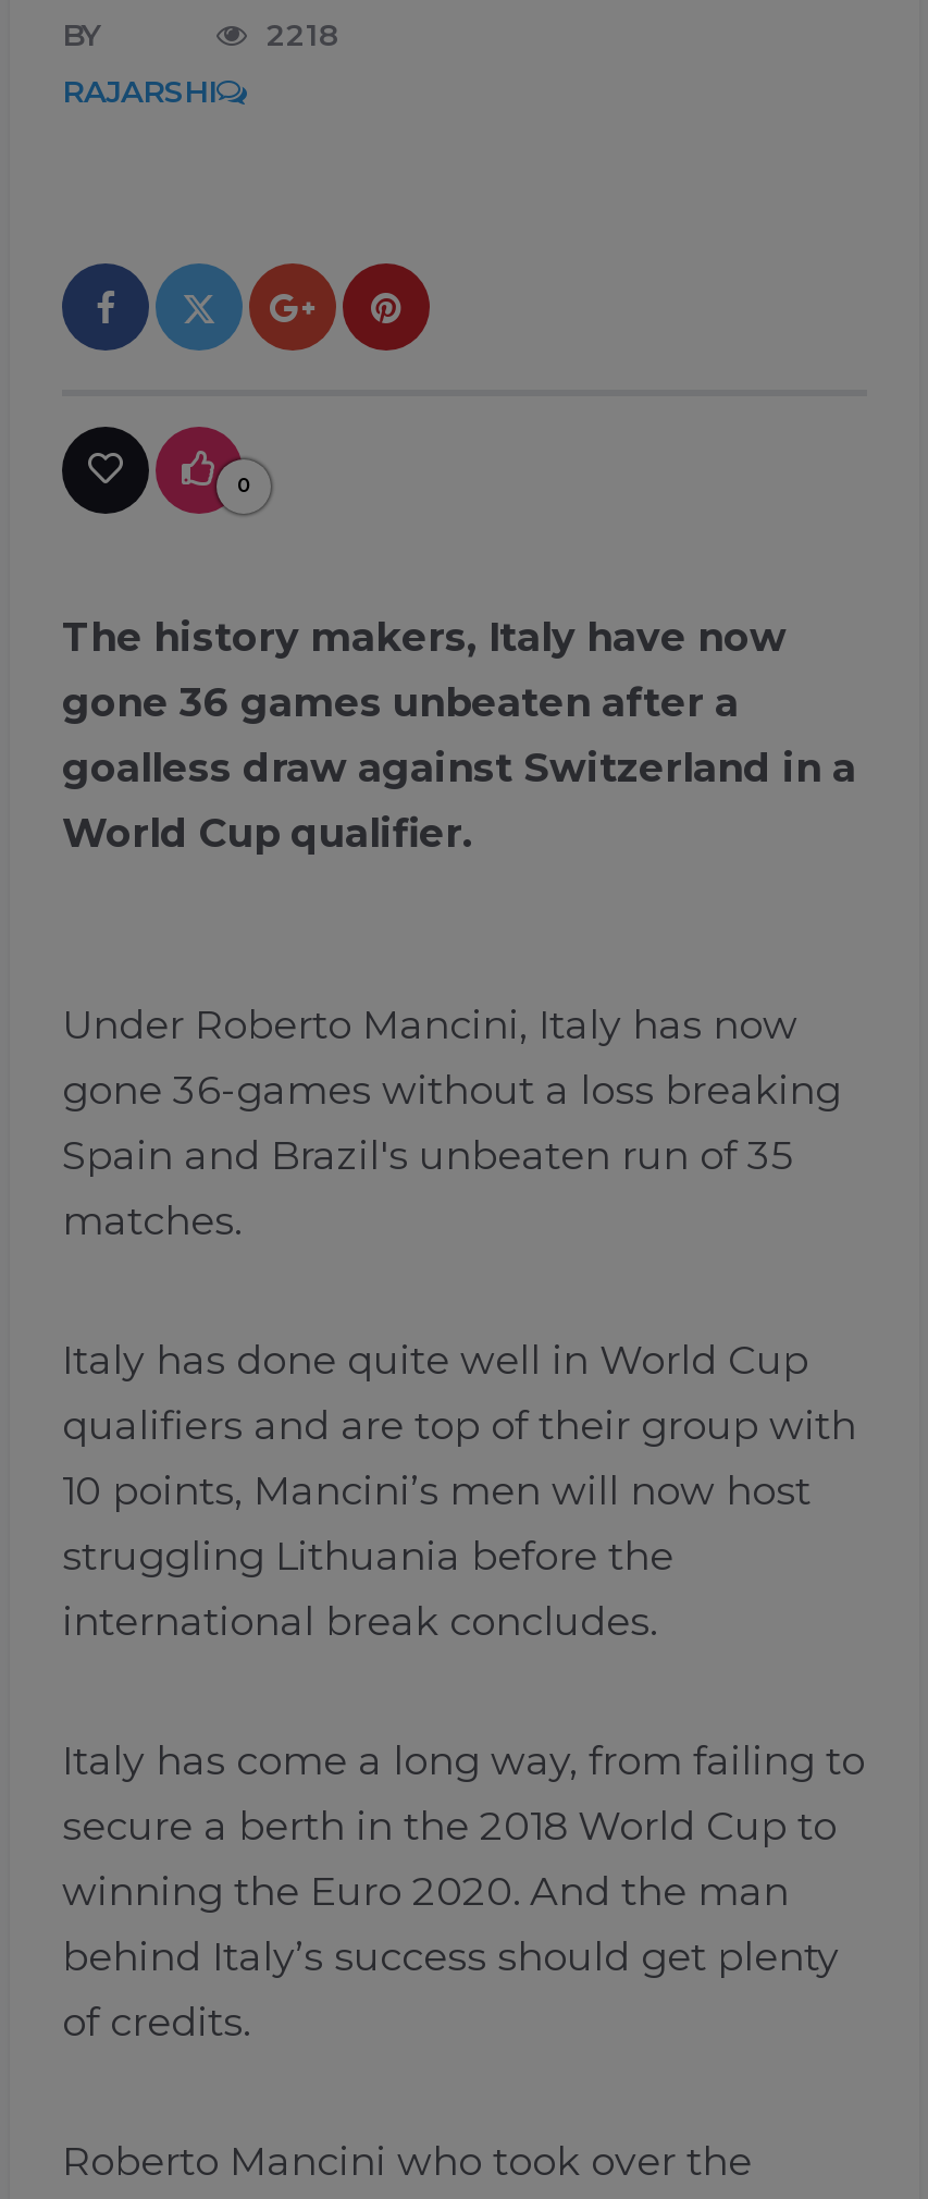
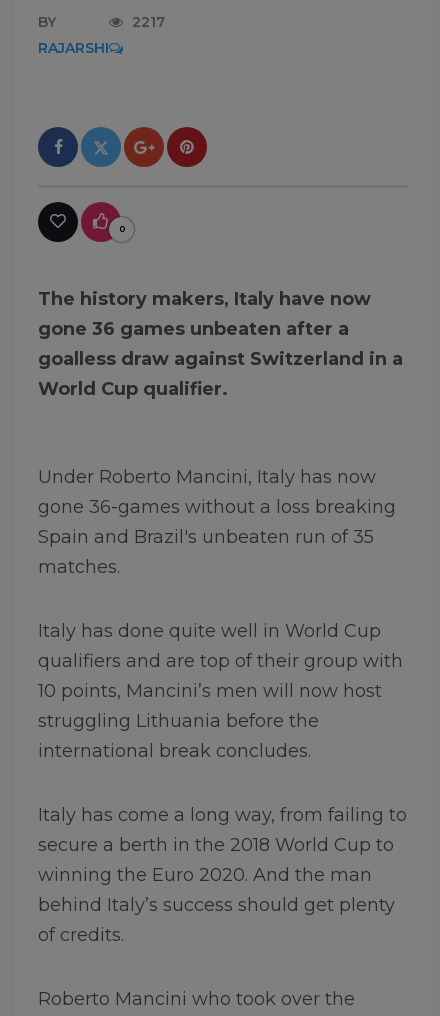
- 2218
+ 2217
